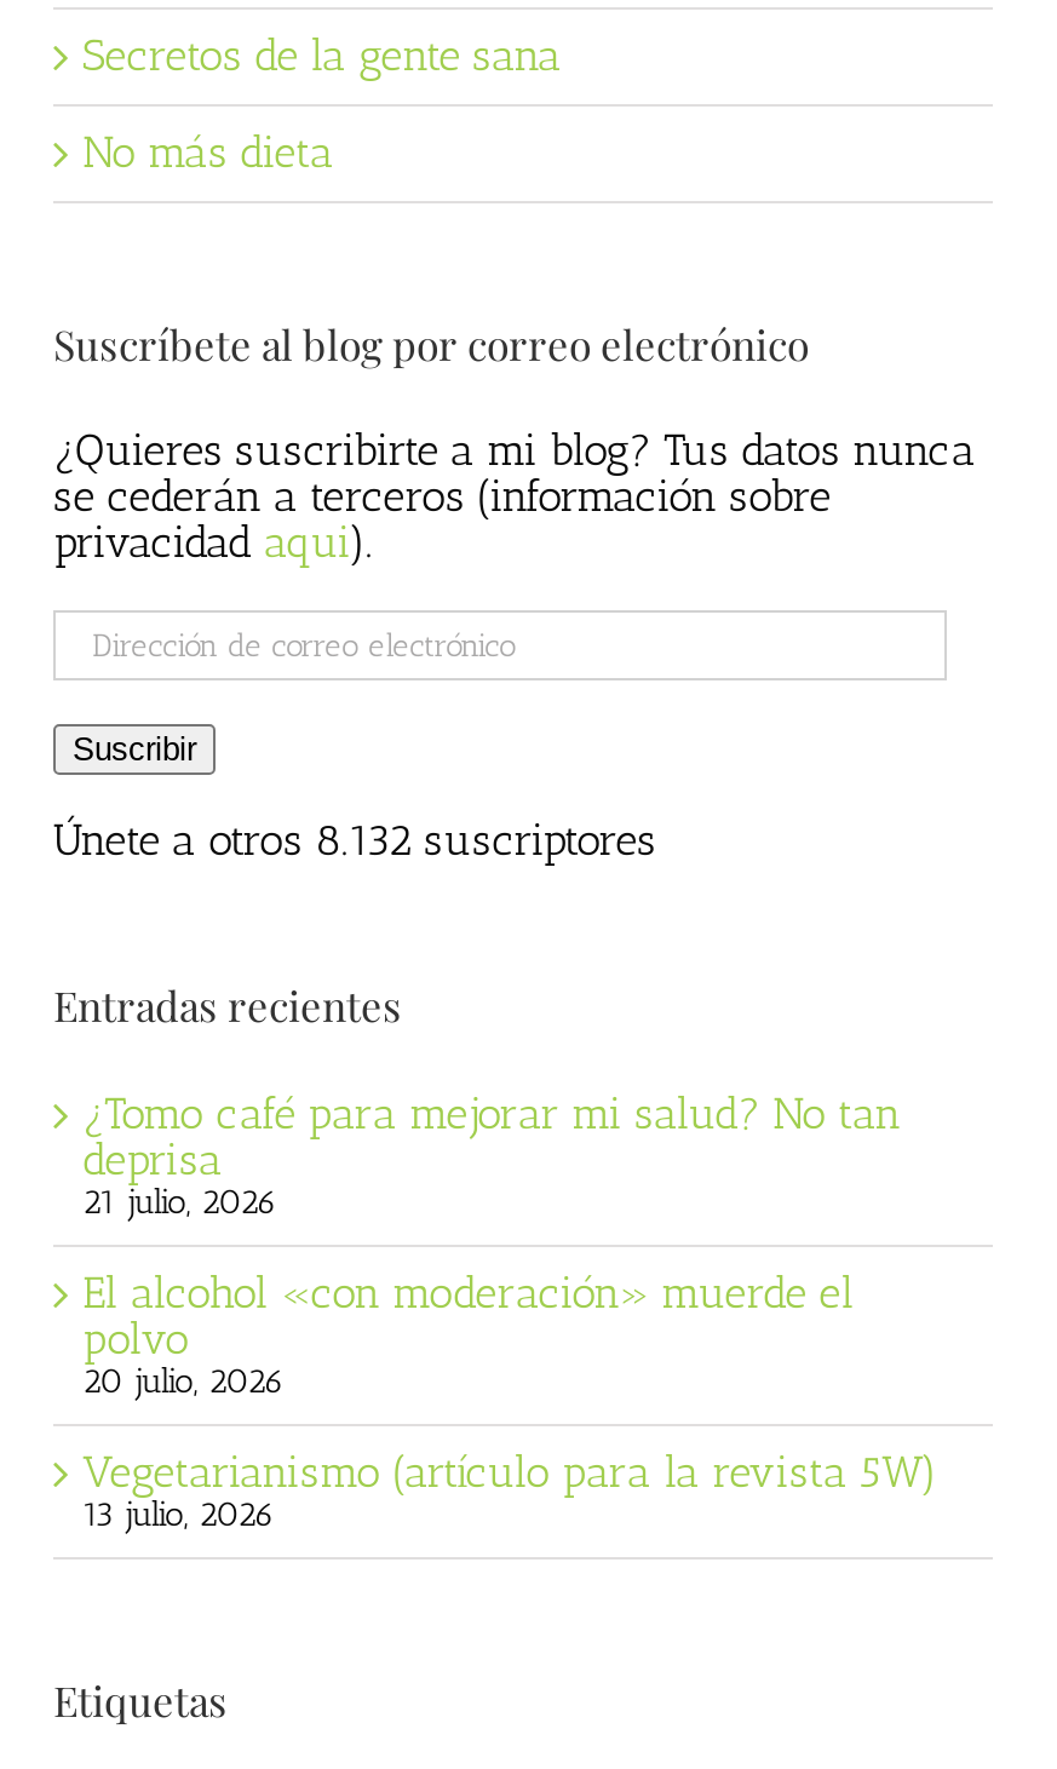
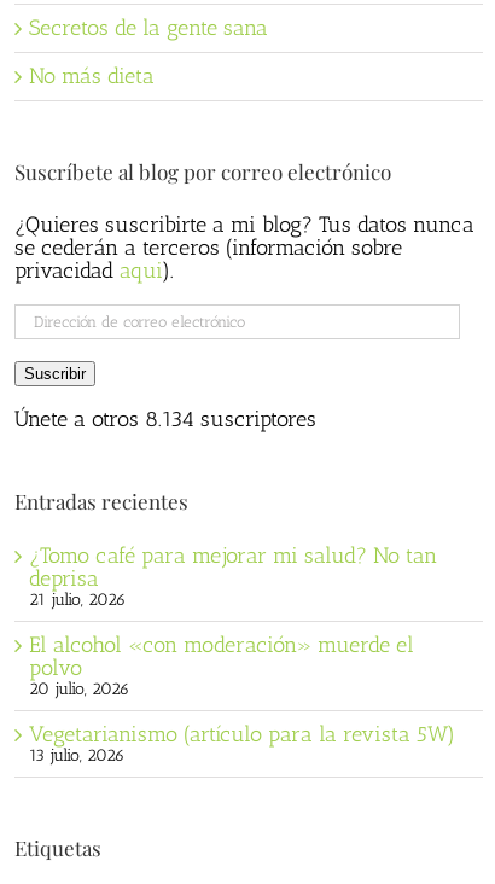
- Únete a otros 8.132 suscriptores
+ Únete a otros 8.134 suscriptores
